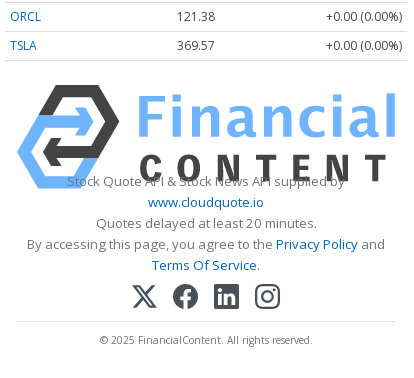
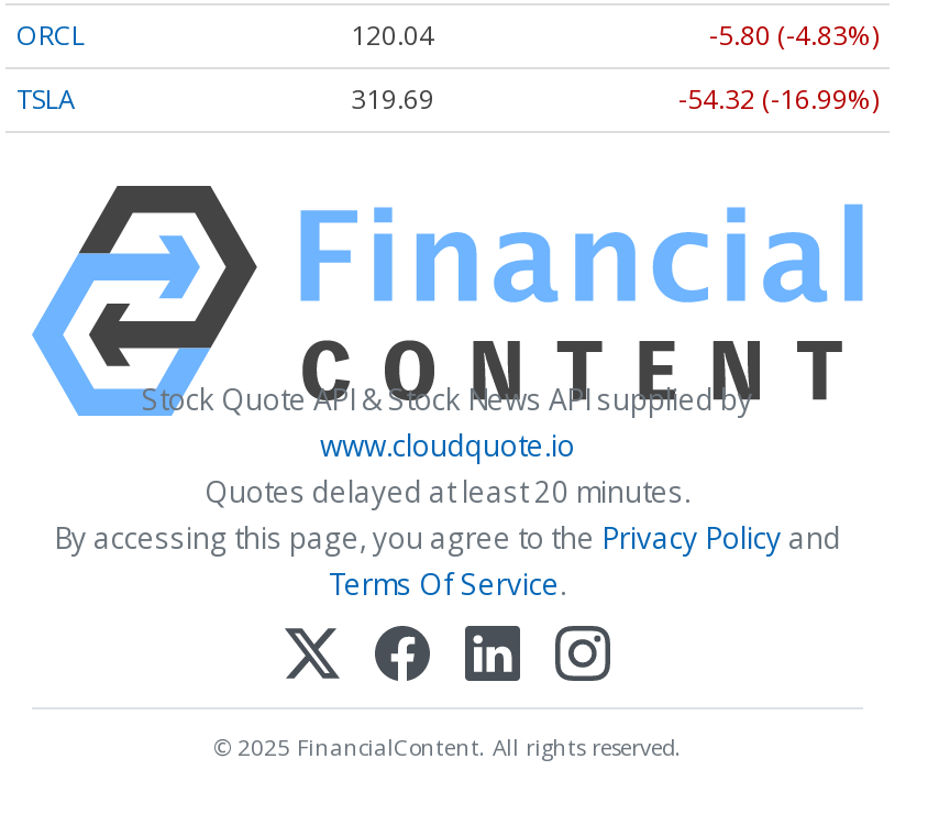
- 121.38
+ 120.04

- +0.00 (0.00%)
+ -5.80 (-4.83%)

- 369.57
+ 319.69

- +0.00 (0.00%)
+ -54.32 (-16.99%)
